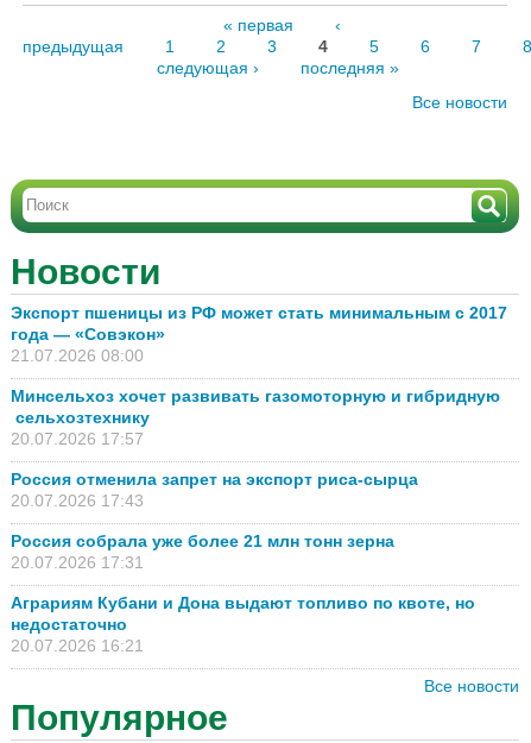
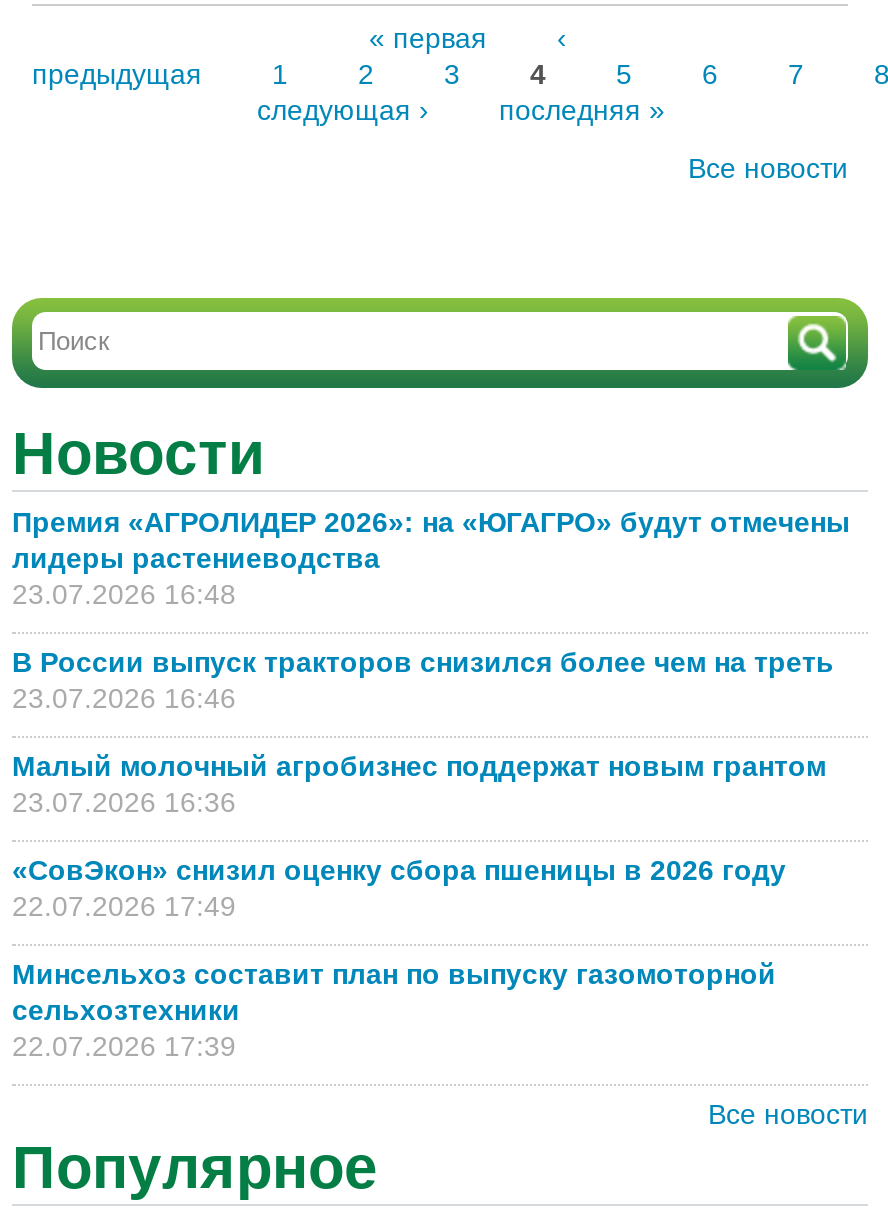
- Экспорт пшеницы из РФ может стать минимальным с 2017
- года — «Совэкон»
- 21.07.2026 08:00
+ Премия «АГРОЛИДЕР 2026»: на «ЮГАГРО» будут отмечены
+ лидеры растениеводства
+ 23.07.2026 16:48

- Минсельхоз хочет развивать газомоторную и гибридную
- сельхозтехнику
- 20.07.2026 17:57
+ В России выпуск тракторов снизился более чем на треть
+ 23.07.2026 16:46

- Россия отменила запрет на экспорт риса-сырца
- 20.07.2026 17:43
+ Малый молочный агробизнес поддержат новым грантом
+ 23.07.2026 16:36

- Россия собрала уже более 21 млн тонн зерна
- 20.07.2026 17:31
+ «СовЭкон» снизил оценку сбора пшеницы в 2026 году
+ 22.07.2026 17:49

- Аграриям Кубани и Дона выдают топливо по квоте, но
- недостаточно
- 20.07.2026 16:21
+ Минсельхоз составит план по выпуску газомоторной
+ сельхозтехники
+ 22.07.2026 17:39
